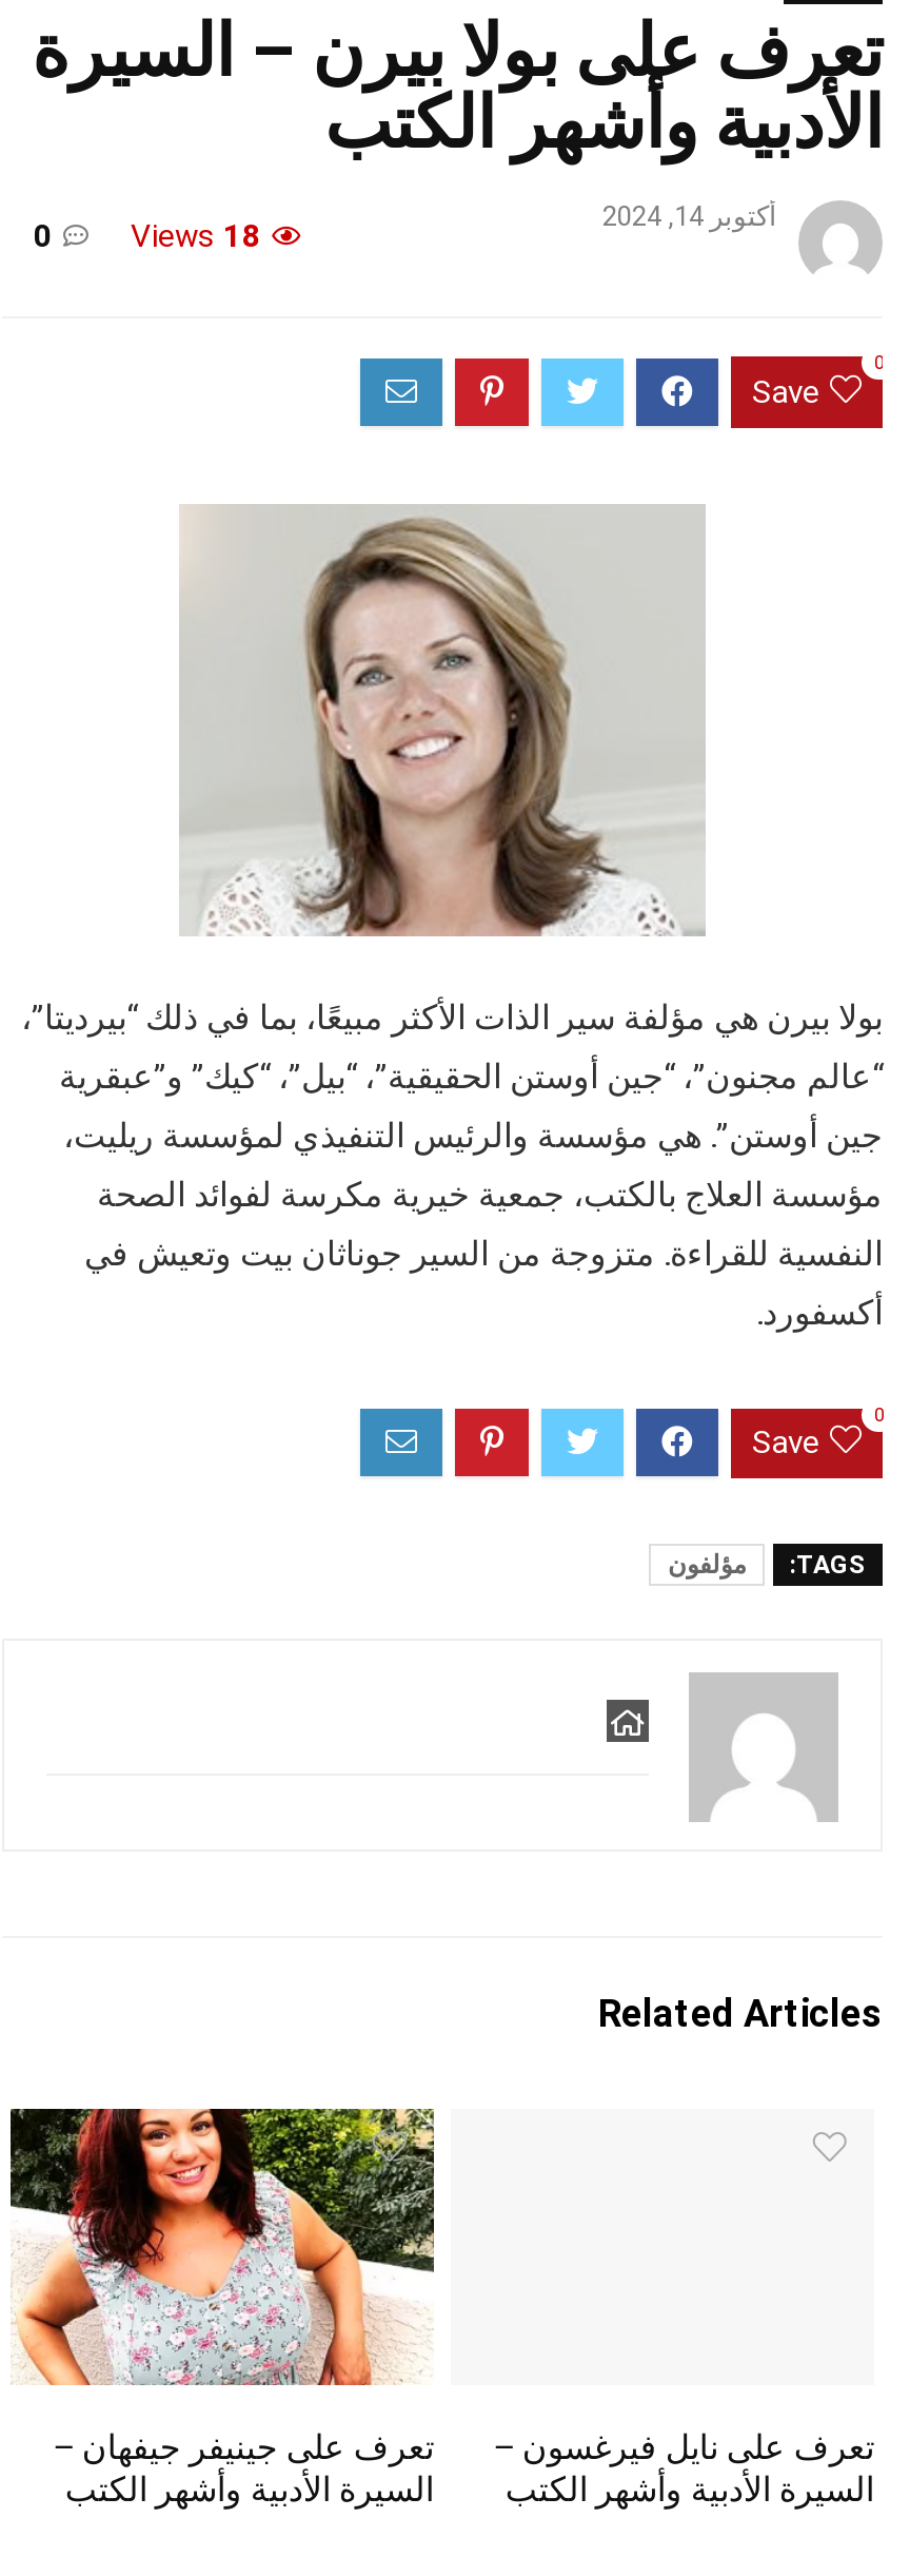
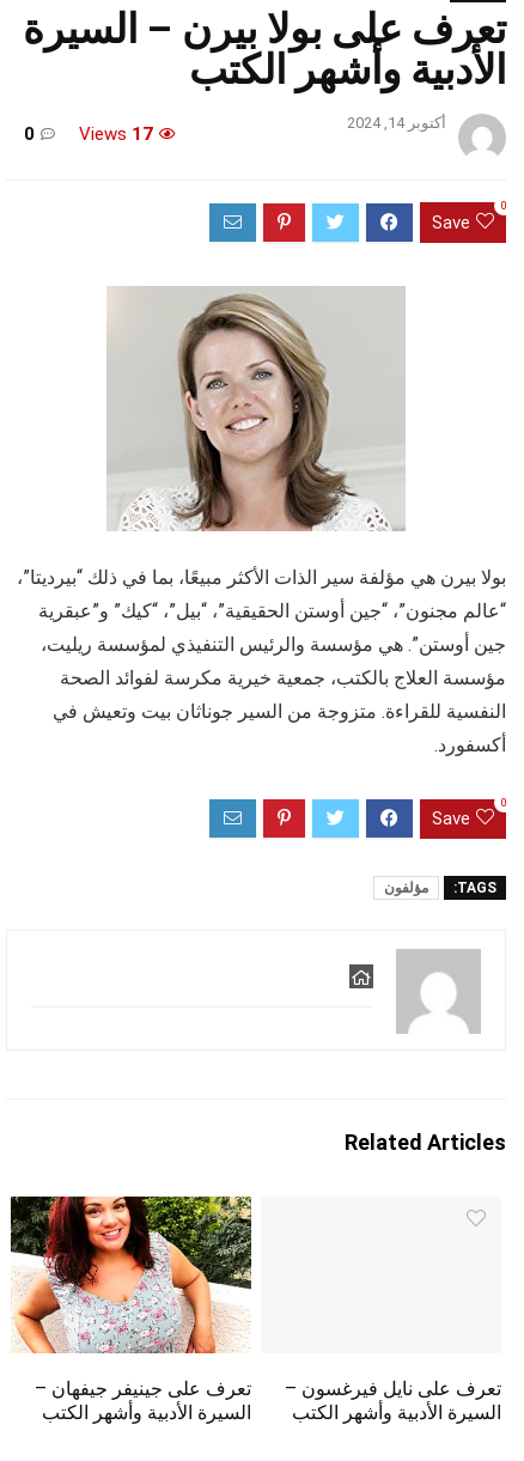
- 18
+ 17
